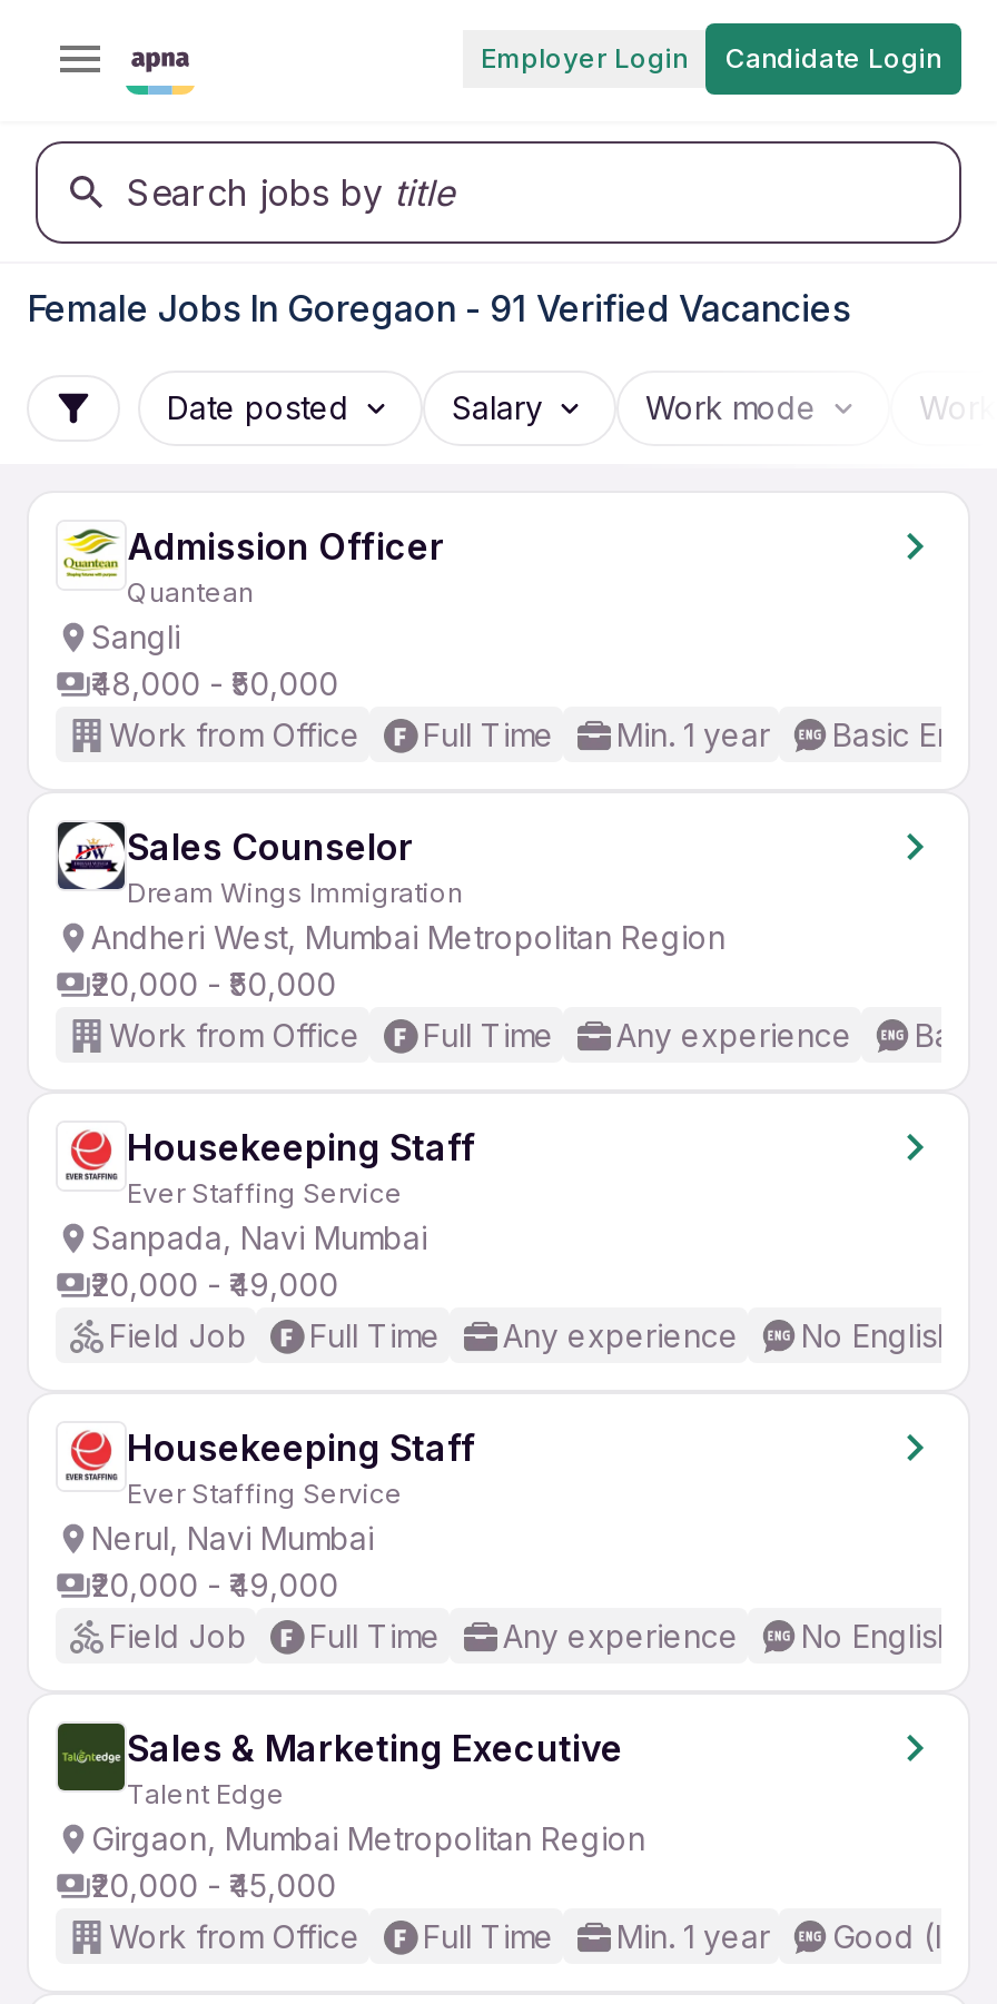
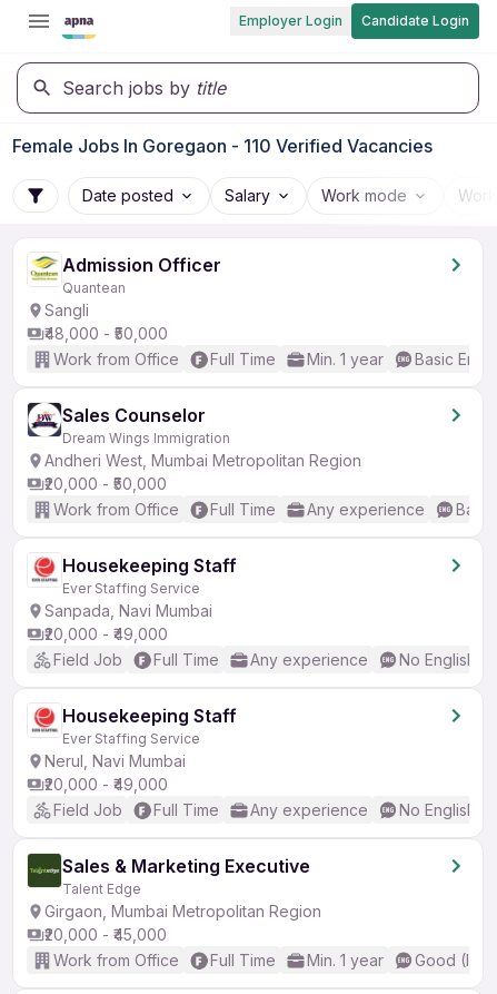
- Female Jobs In Goregaon - 91 Verified Vacancies
+ Female Jobs In Goregaon - 110 Verified Vacancies
